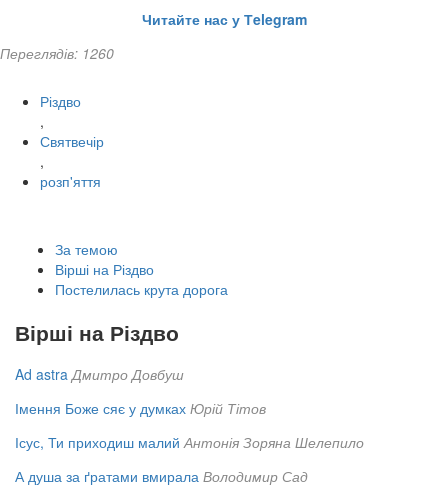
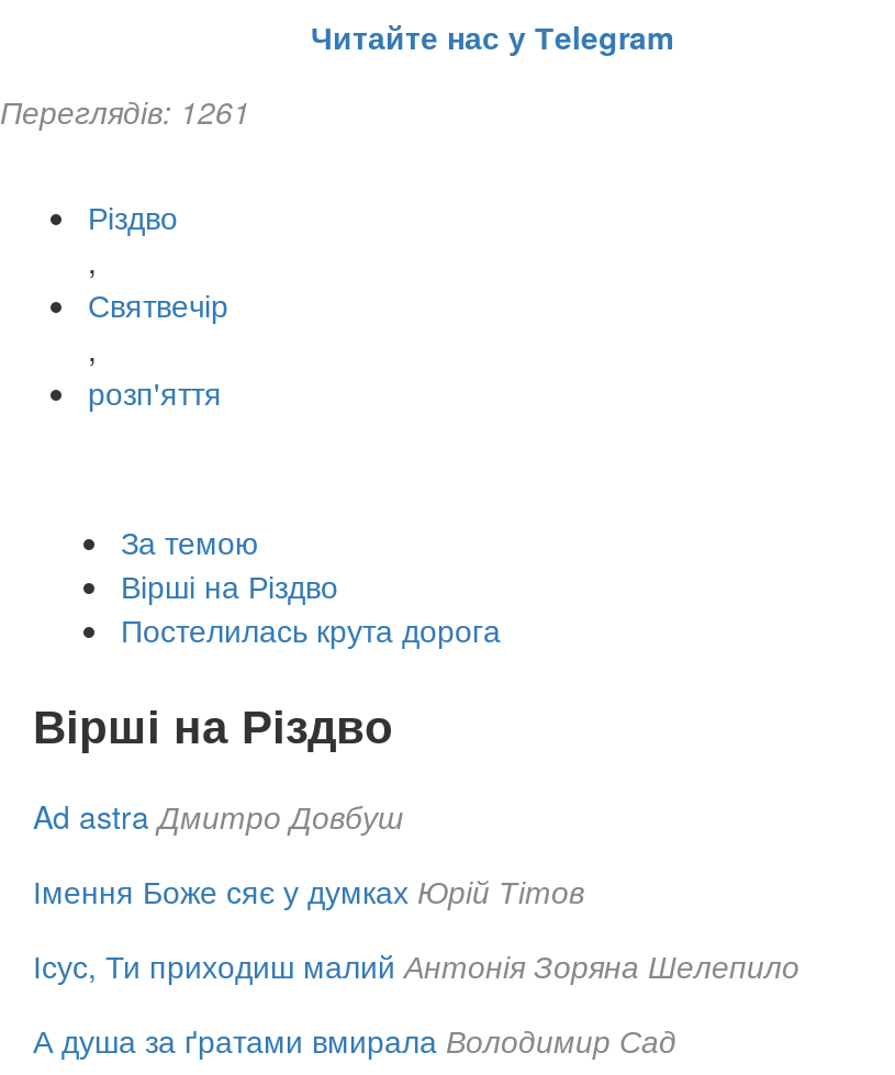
- Переглядів: 1260
+ Переглядів: 1261
